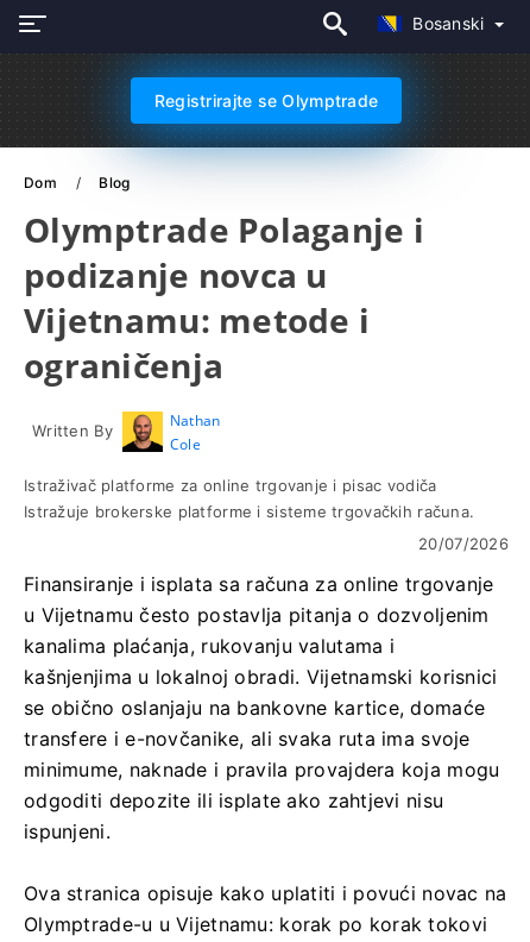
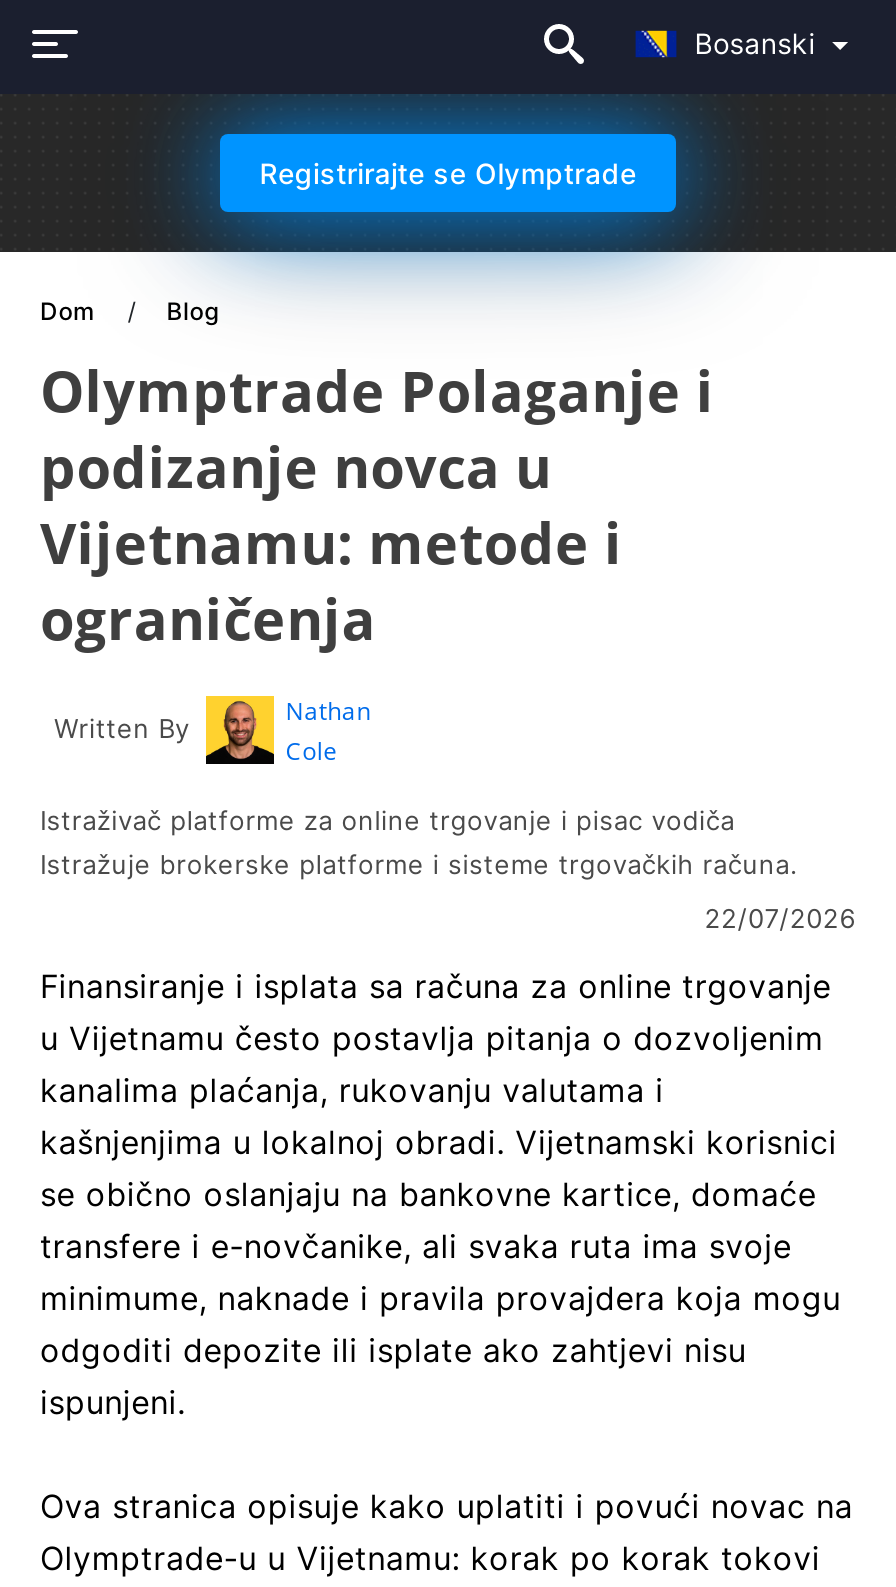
- 20/07/2026
+ 22/07/2026
